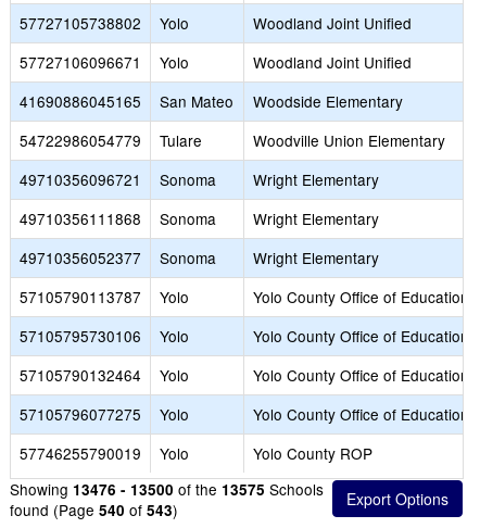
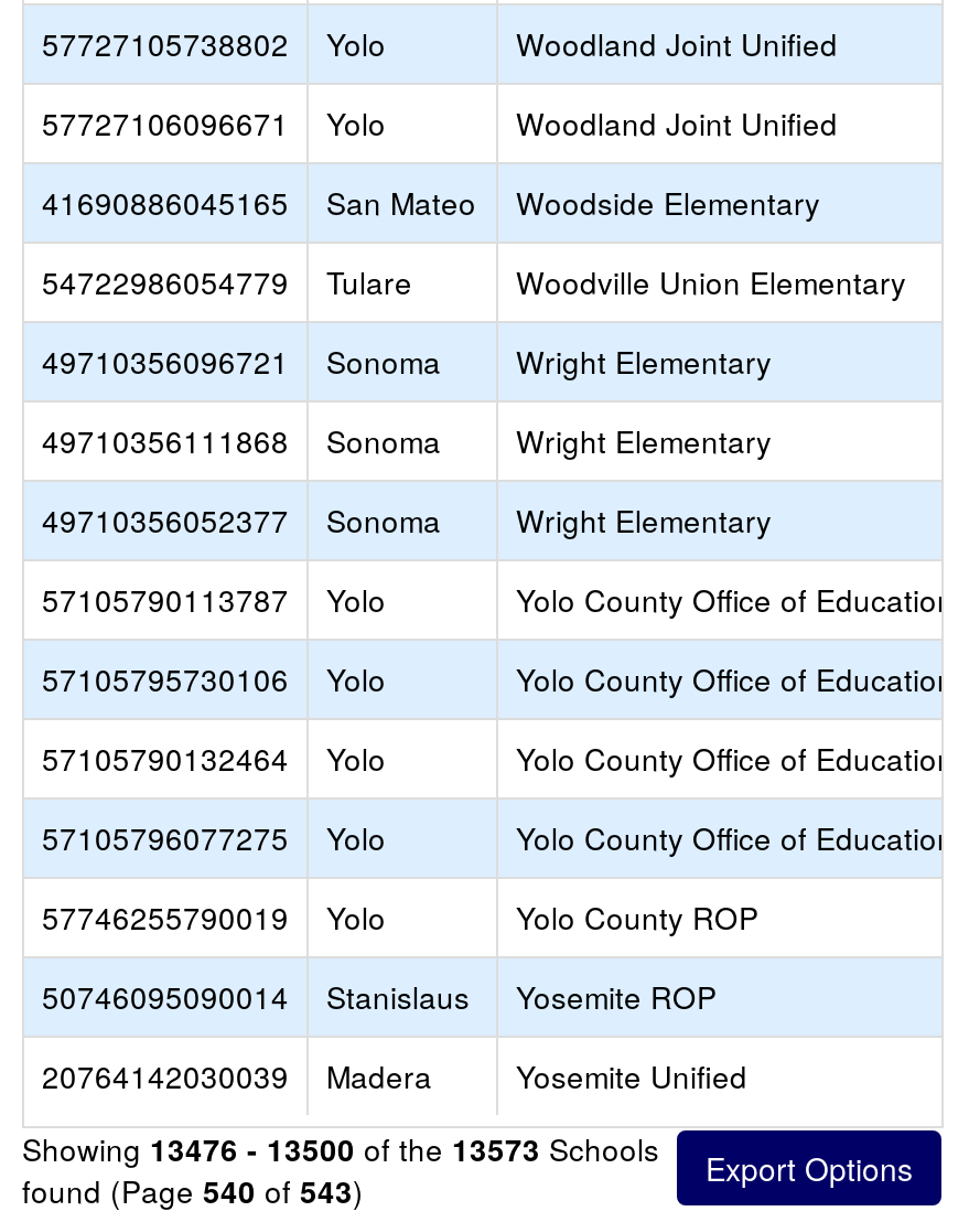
- Showing 13476 - 13500 of the 13575 Schools
+ 50746095090014
+ Stanislaus
+ Yosemite ROP
+ 20764142030039
+ Madera
+ Yosemite Unified
+ Showing 13476 - 13500 of the 13573 Schools
